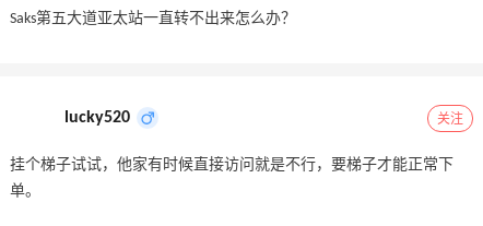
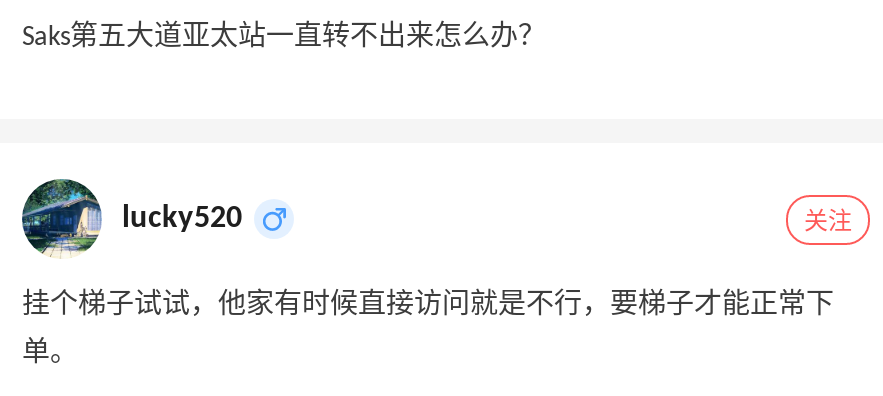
+ [image]
